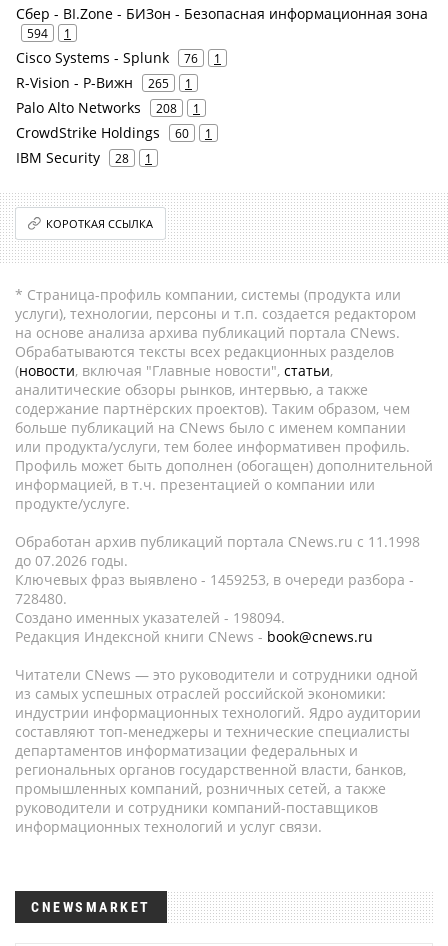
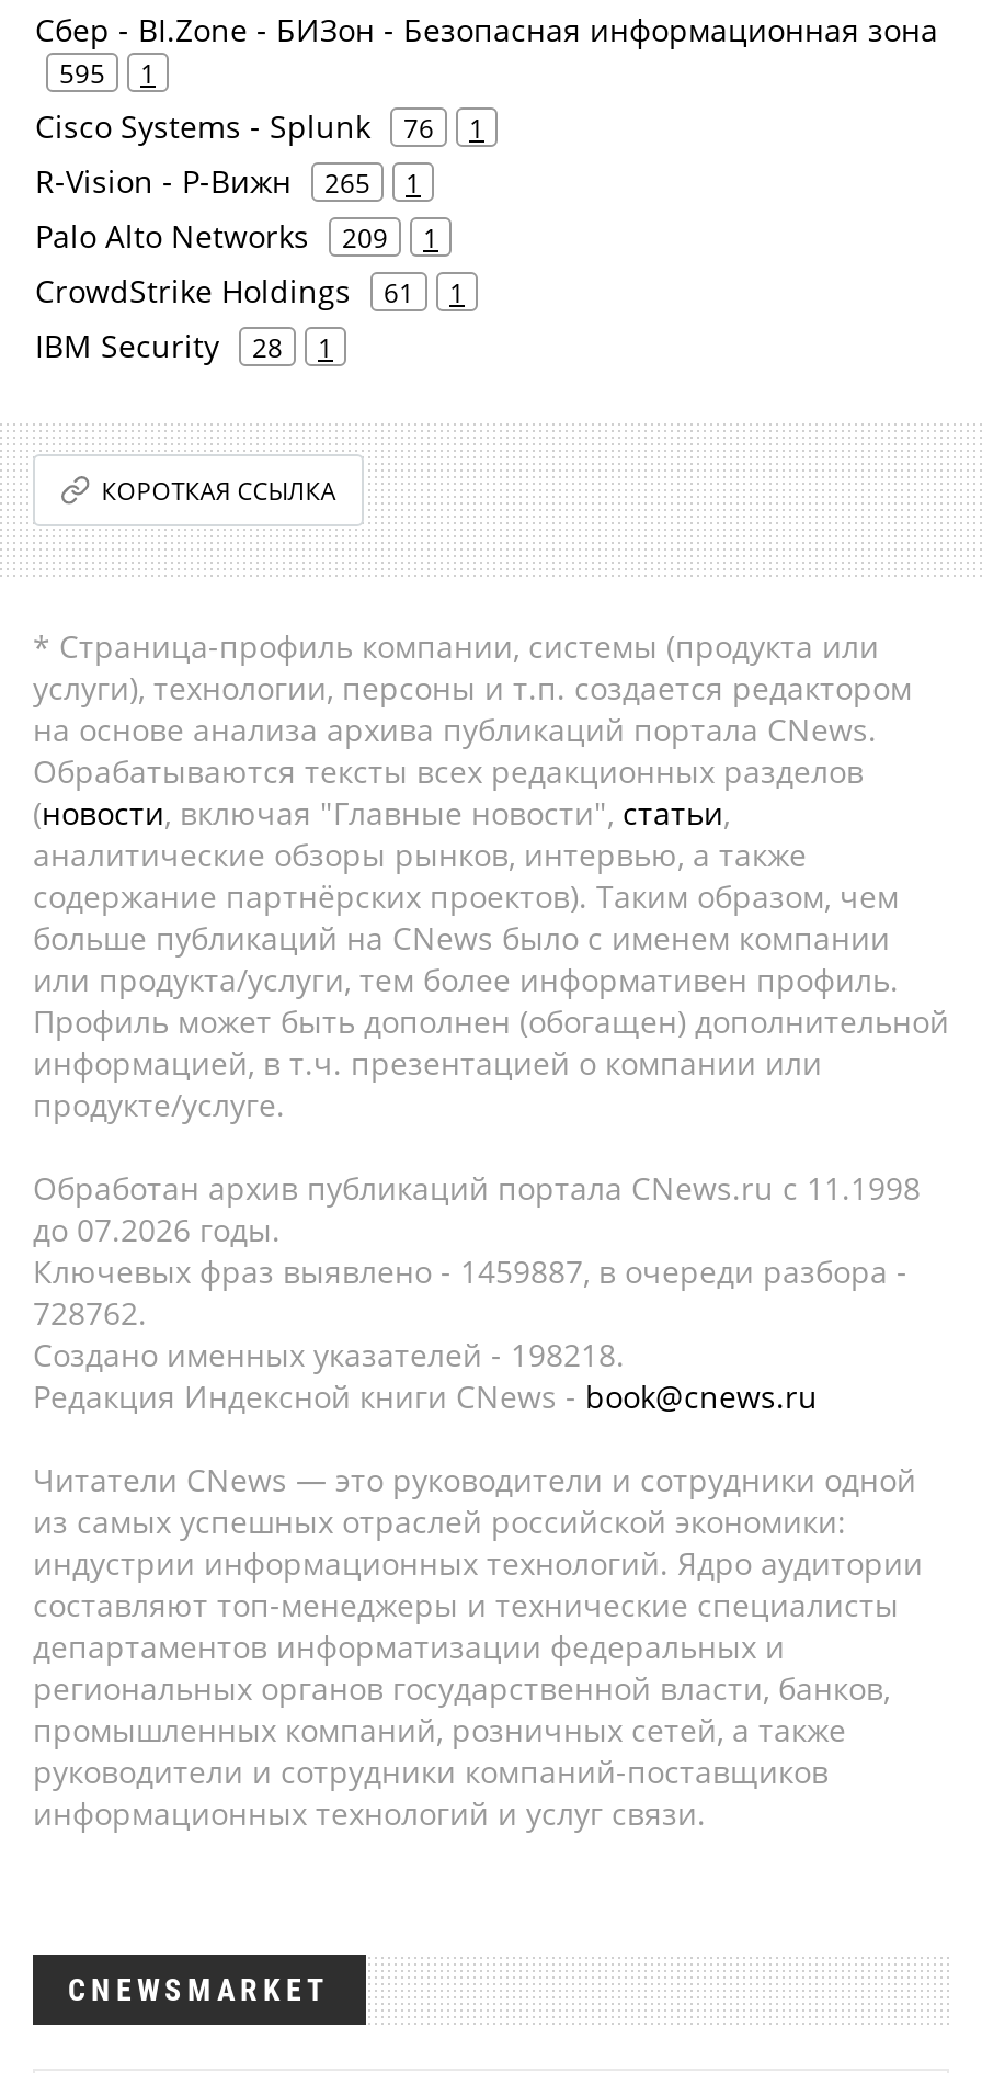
- 594 1
+ 595 1

- Palo Alto Networks 208 1
+ Palo Alto Networks 209 1

- CrowdStrike Holdings 60 1
+ CrowdStrike Holdings 61 1

- Ключевых фраз выявлено - 1459253, в очереди разбора -
+ Ключевых фраз выявлено - 1459887, в очереди разбора -

- 728480.
+ 728762.

- Создано именных указателей - 198094.
+ Создано именных указателей - 198218.
